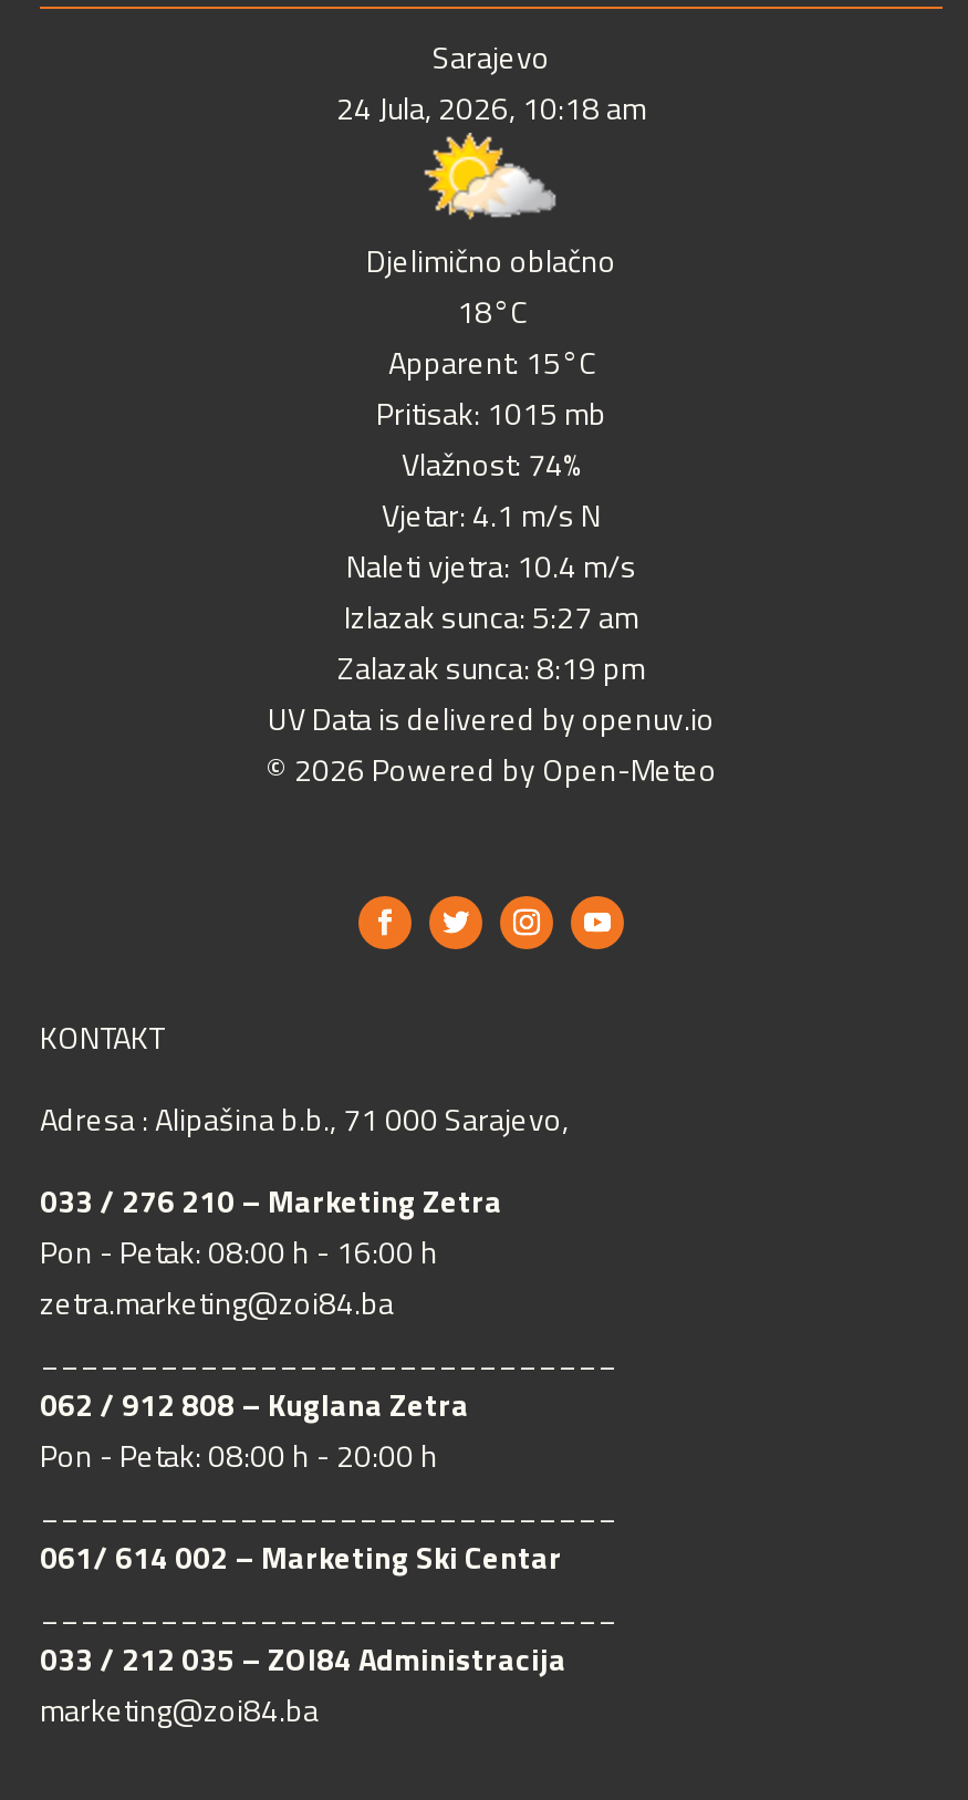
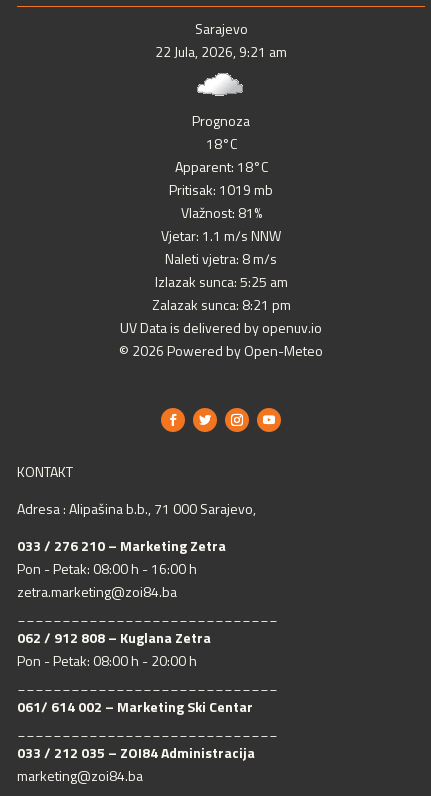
- 24 Jula, 2026, 10:18 am
+ 22 Jula, 2026, 9:21 am

- [image]
- Djelimično oblačno
+ [image]
+ Prognoza

- Apparent: 15°C
+ Apparent: 18°C

- Pritisak: 1015 mb
+ Pritisak: 1019 mb

- Vlažnost: 74%
+ Vlažnost: 81%

- Vjetar: 4.1 m/s N
+ Vjetar: 1.1 m/s NNW

- Naleti vjetra: 10.4 m/s
+ Naleti vjetra: 8 m/s

- Izlazak sunca: 5:27 am
+ Izlazak sunca: 5:25 am

- Zalazak sunca: 8:19 pm
+ Zalazak sunca: 8:21 pm
